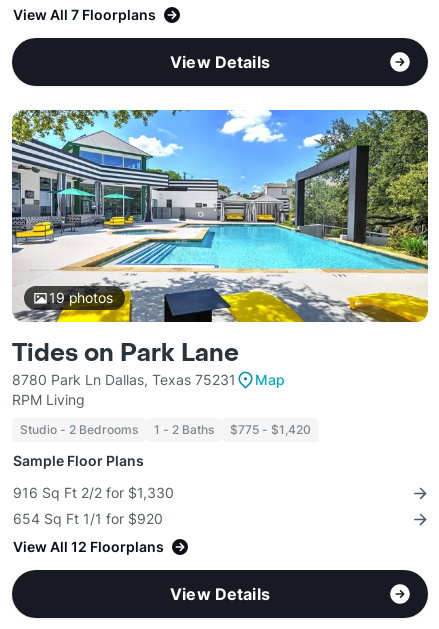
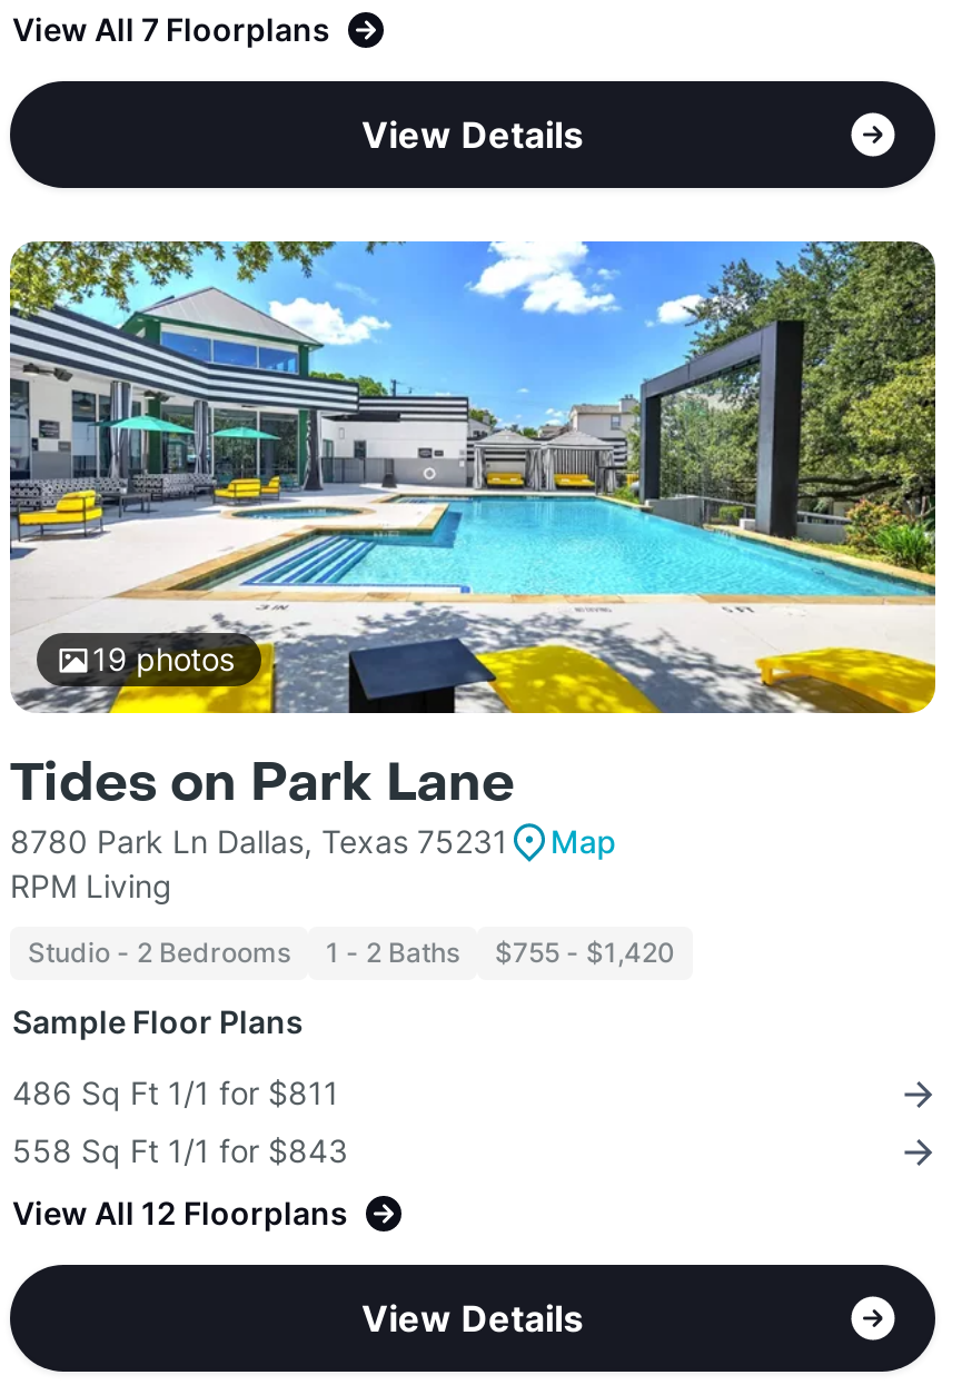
- Studio - 2 Bedrooms 1 - 2 Baths $775 - $1,420
+ Studio - 2 Bedrooms 1 - 2 Baths $755 - $1,420

- 916 Sq Ft 2/2 for $1,330
+ 486 Sq Ft 1/1 for $811

- 654 Sq Ft 1/1 for $920
+ 558 Sq Ft 1/1 for $843
